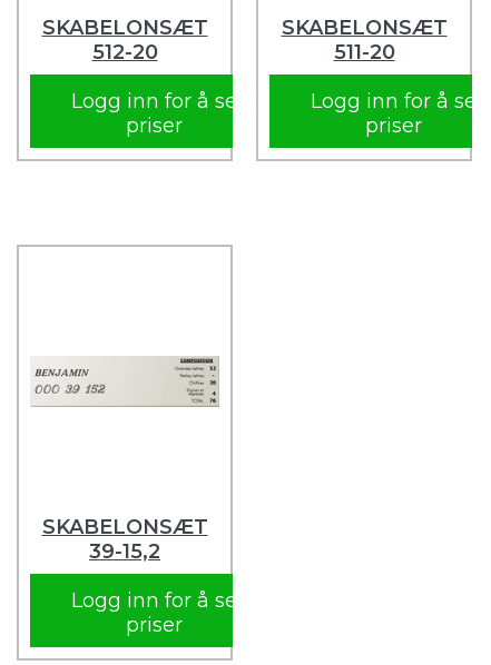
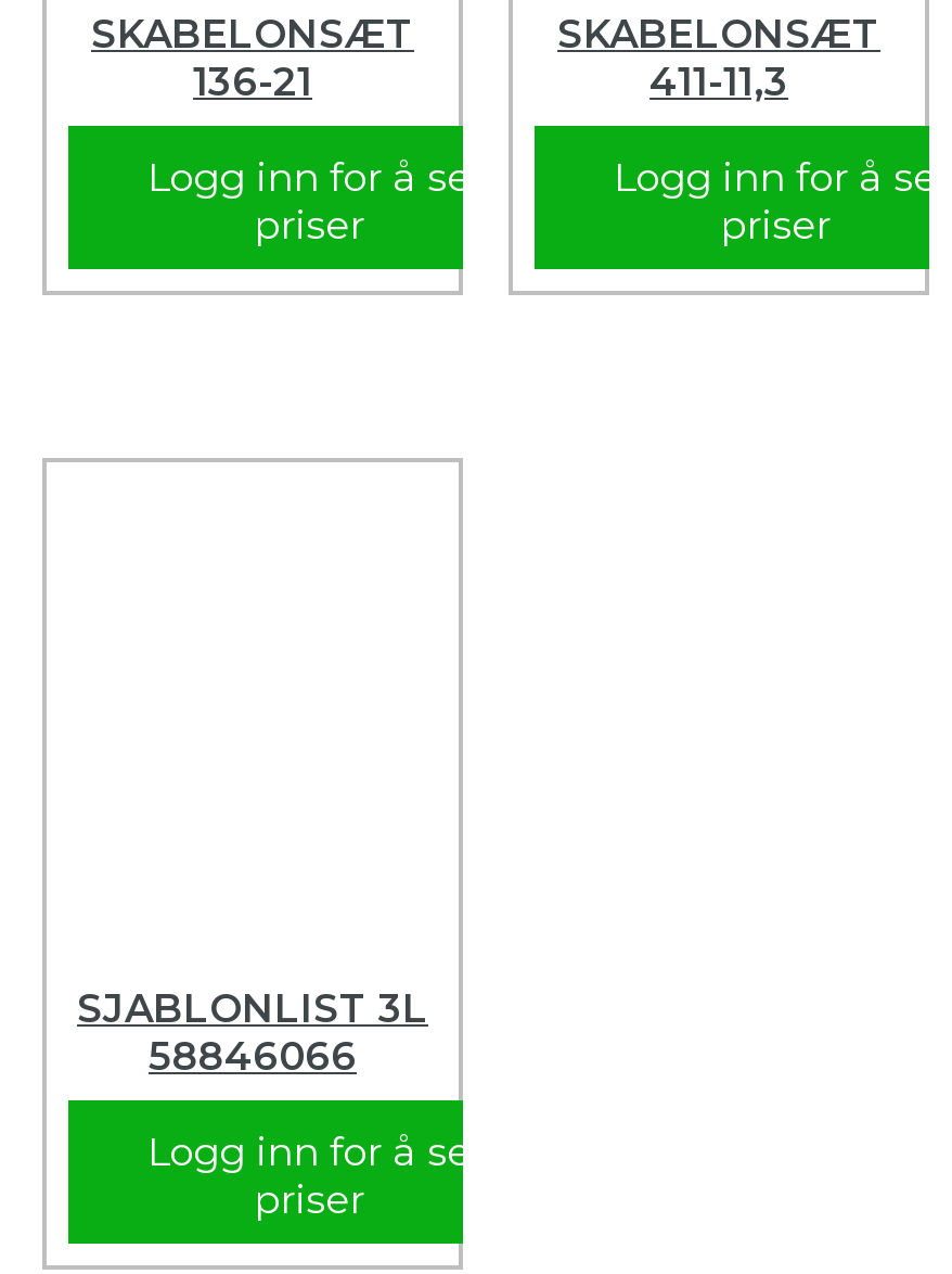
- 512-20
+ 136-21

- 511-20
+ 411-11,3

- [image]

- SKABELONSÆT
- 39-15,2
+ SJABLONLIST 3L
+ 58846066
